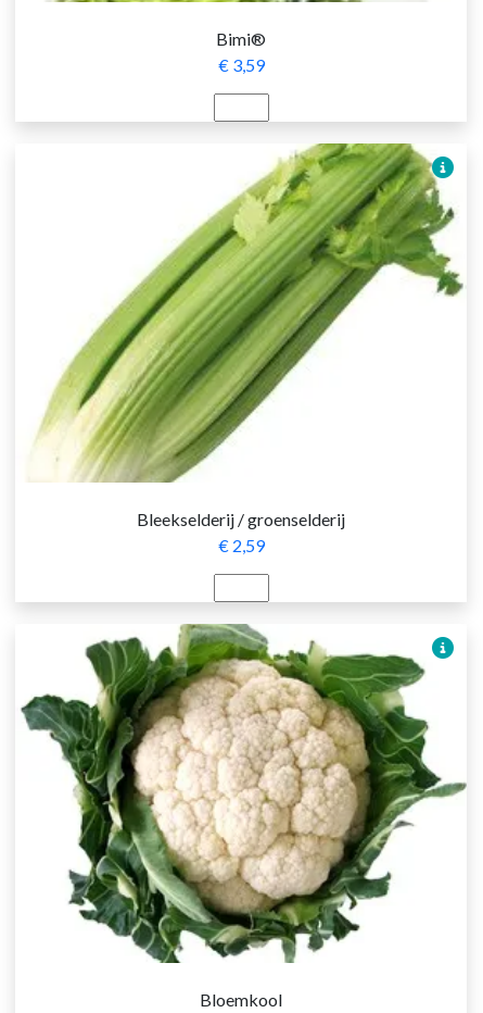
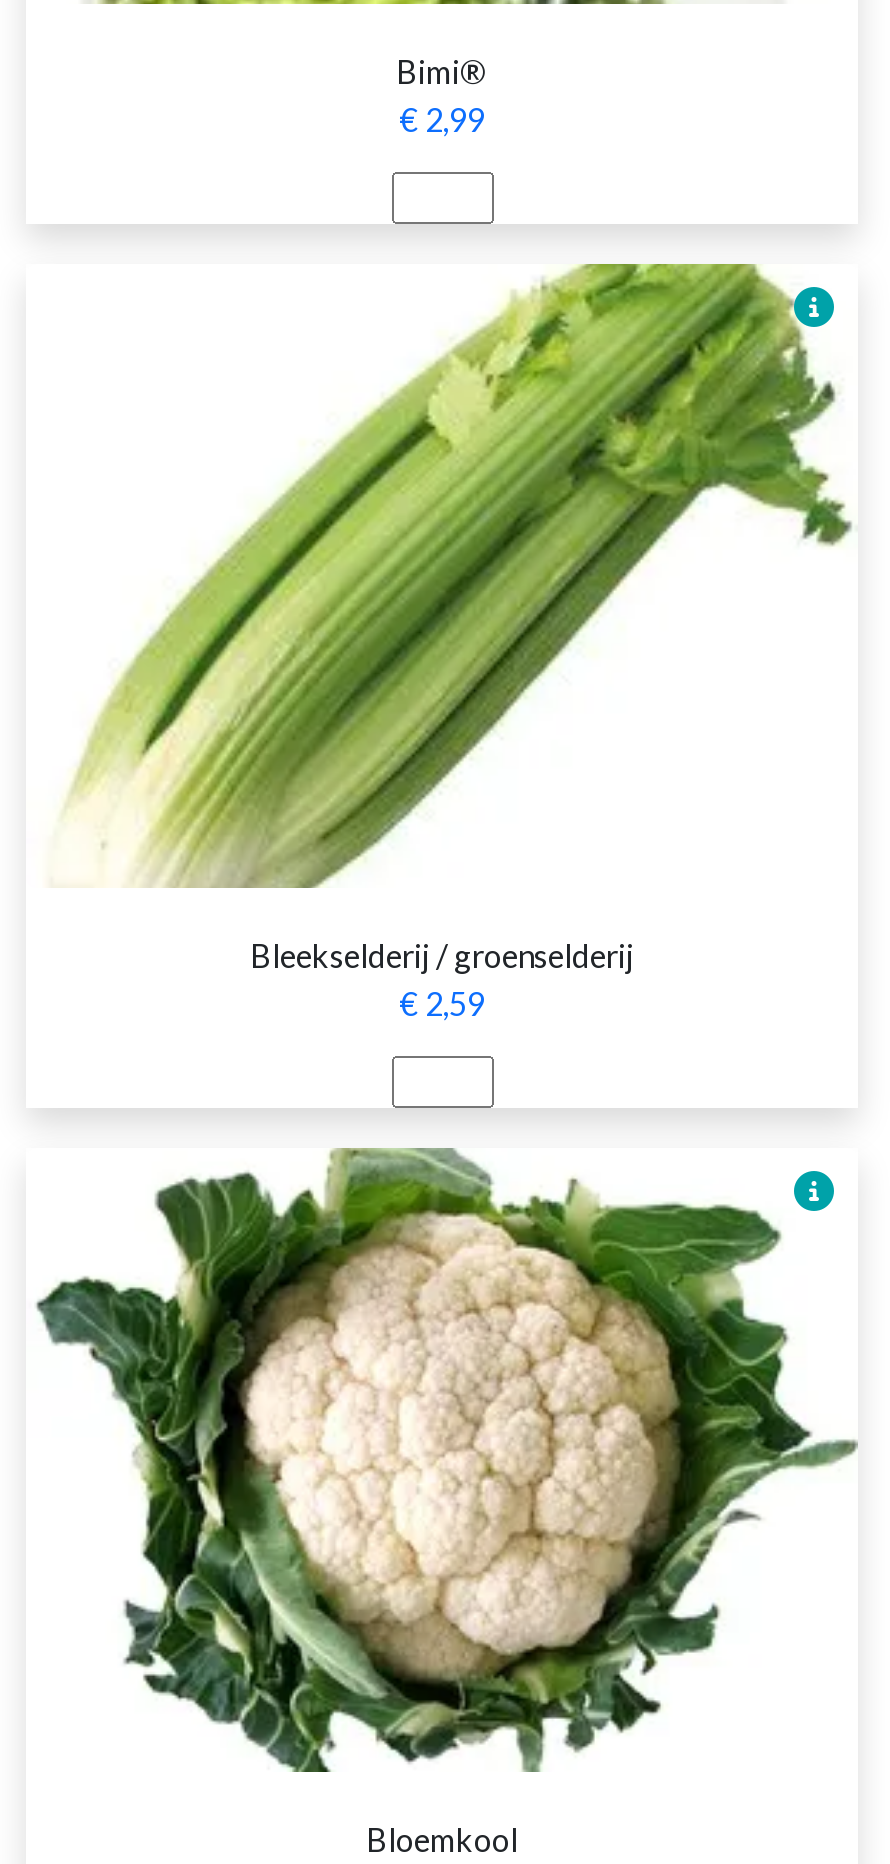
- € 3,59
+ € 2,99
